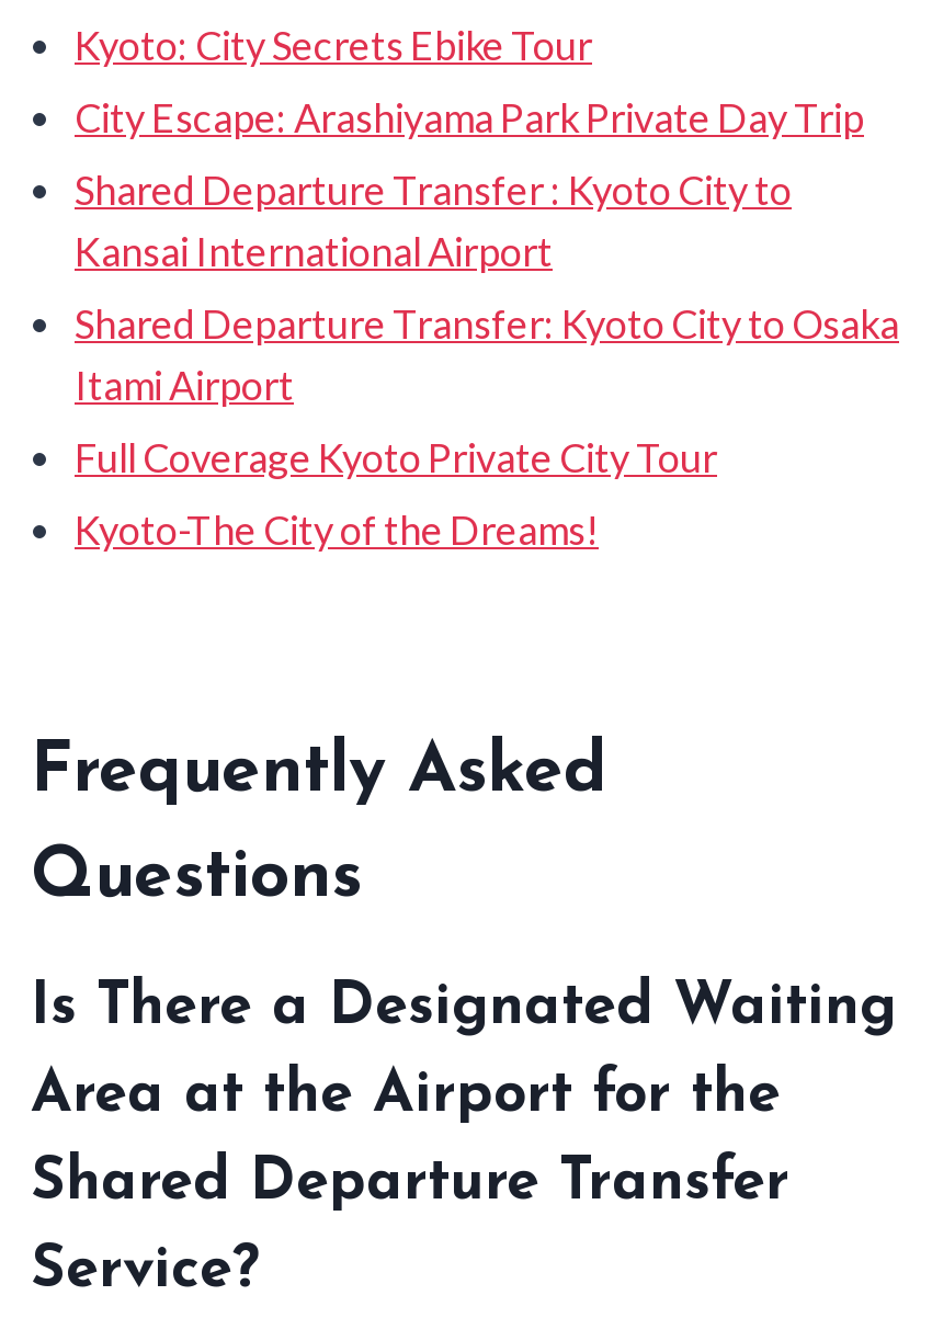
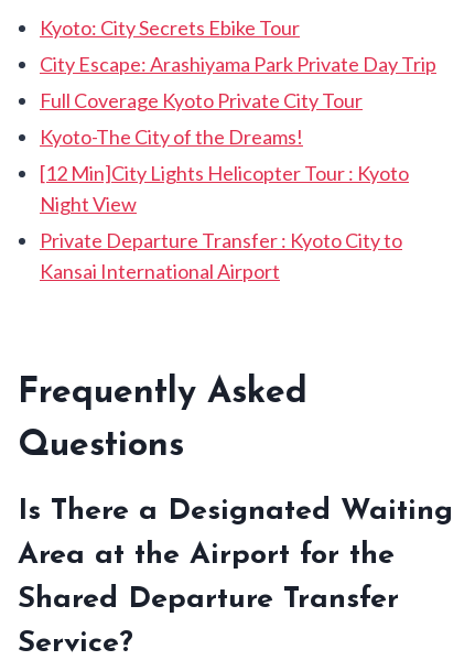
- Shared Departure Transfer : Kyoto City to
- Shared Departure Transfer: Kyoto City to Osaka
- Itami Airport

moved down: Kansai International Airport

moved up: Full Coverage Kyoto Private City Tour | Kyoto-The City of the Dreams!

+ [12 Min]City Lights Helicopter Tour : Kyoto
+ Night View
+ Private Departure Transfer : Kyoto City to
